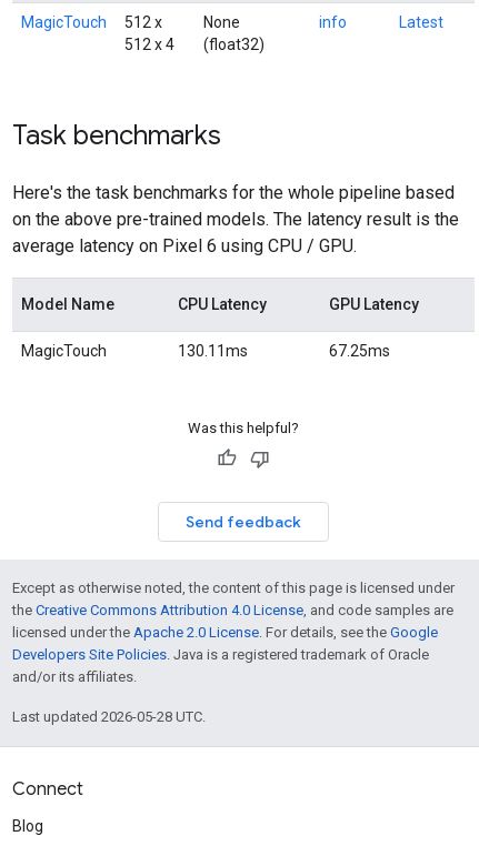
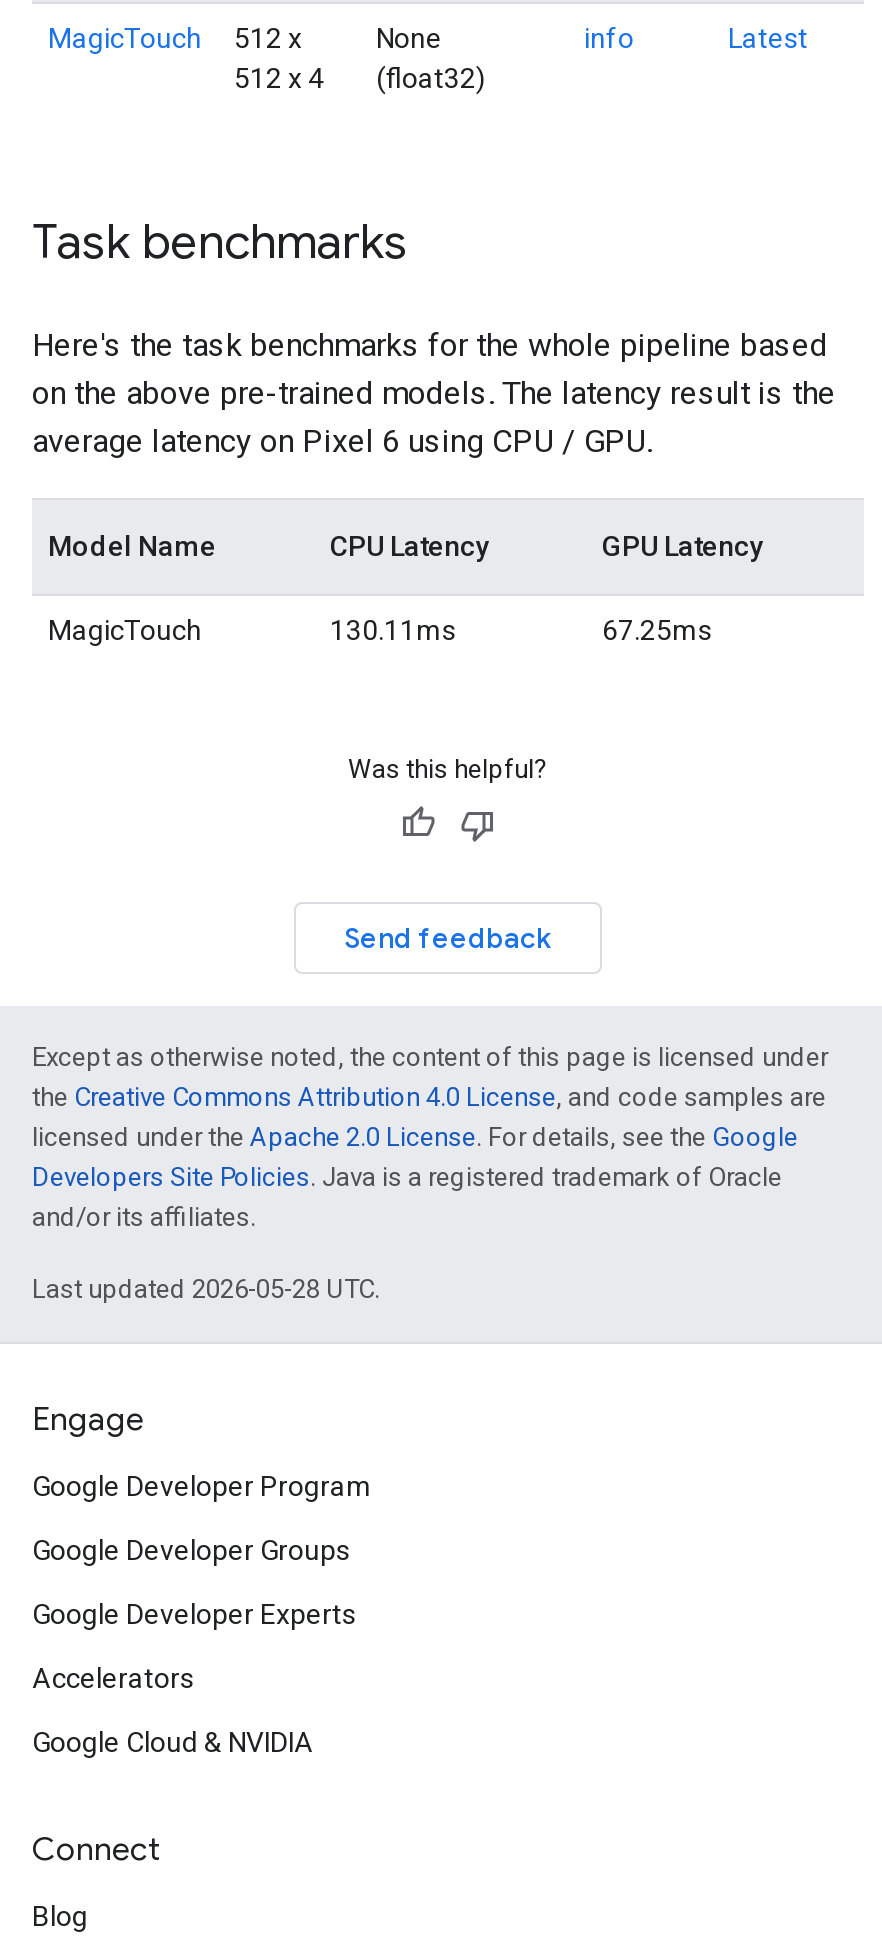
+ Engage
+ Google Developer Program
+ Google Developer Groups
+ Google Developer Experts
+ Accelerators
+ Google Cloud & NVIDIA
